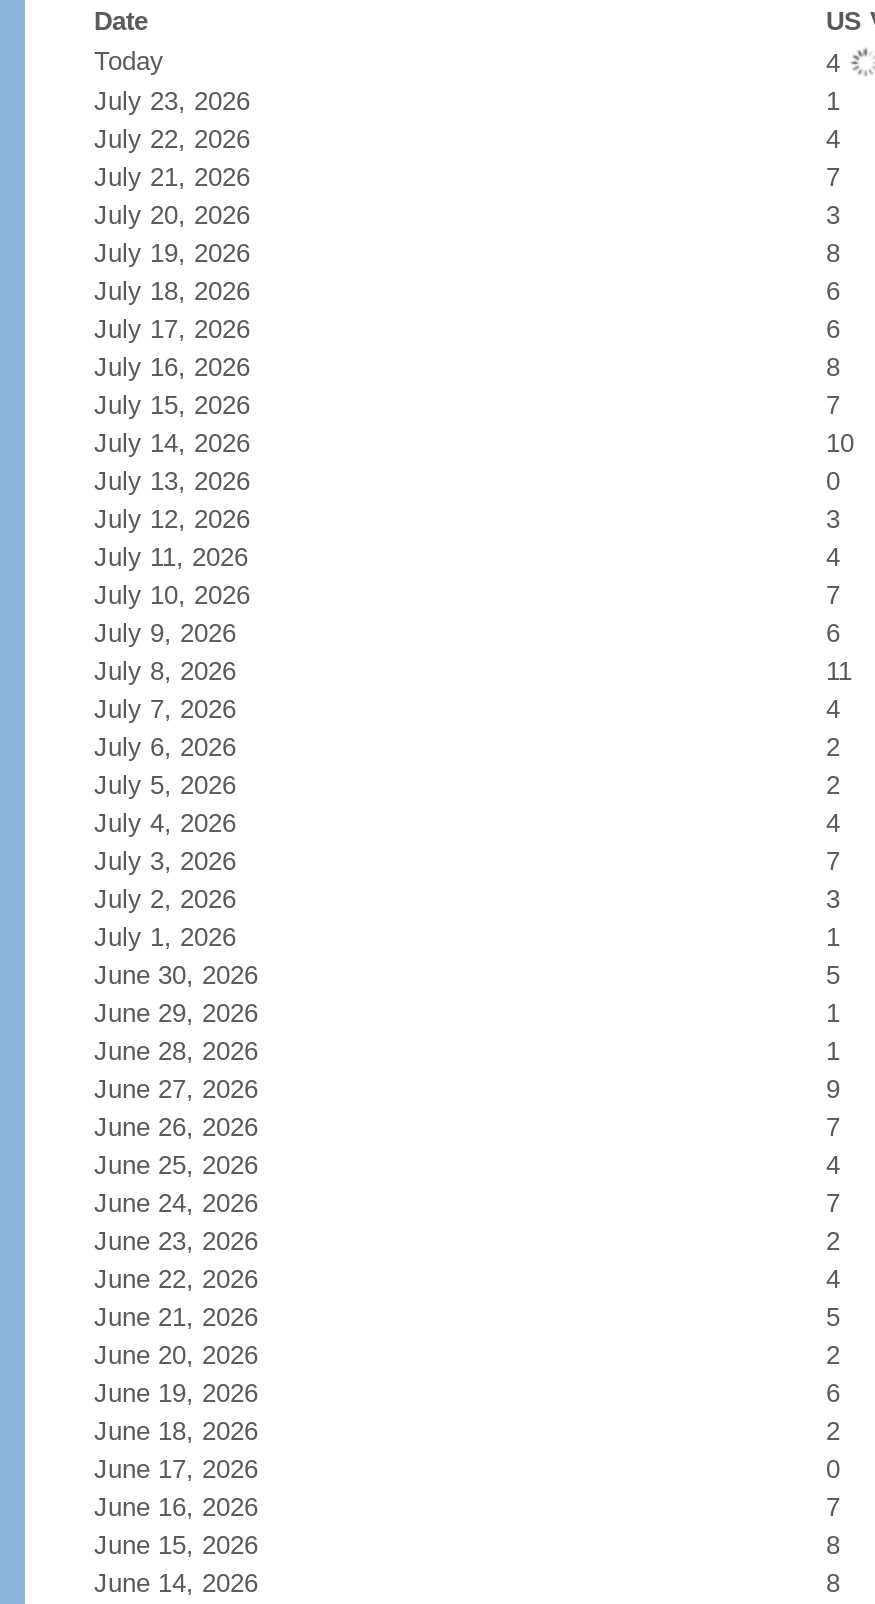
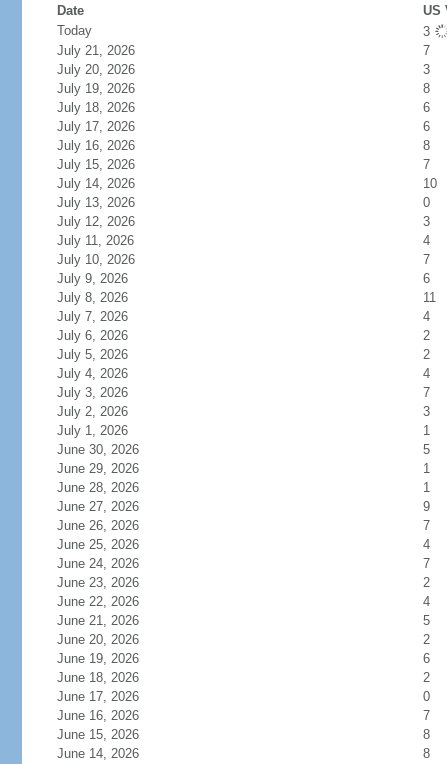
- 4
- July 23, 2026
- 1
- July 22, 2026
- 4
+ 3
